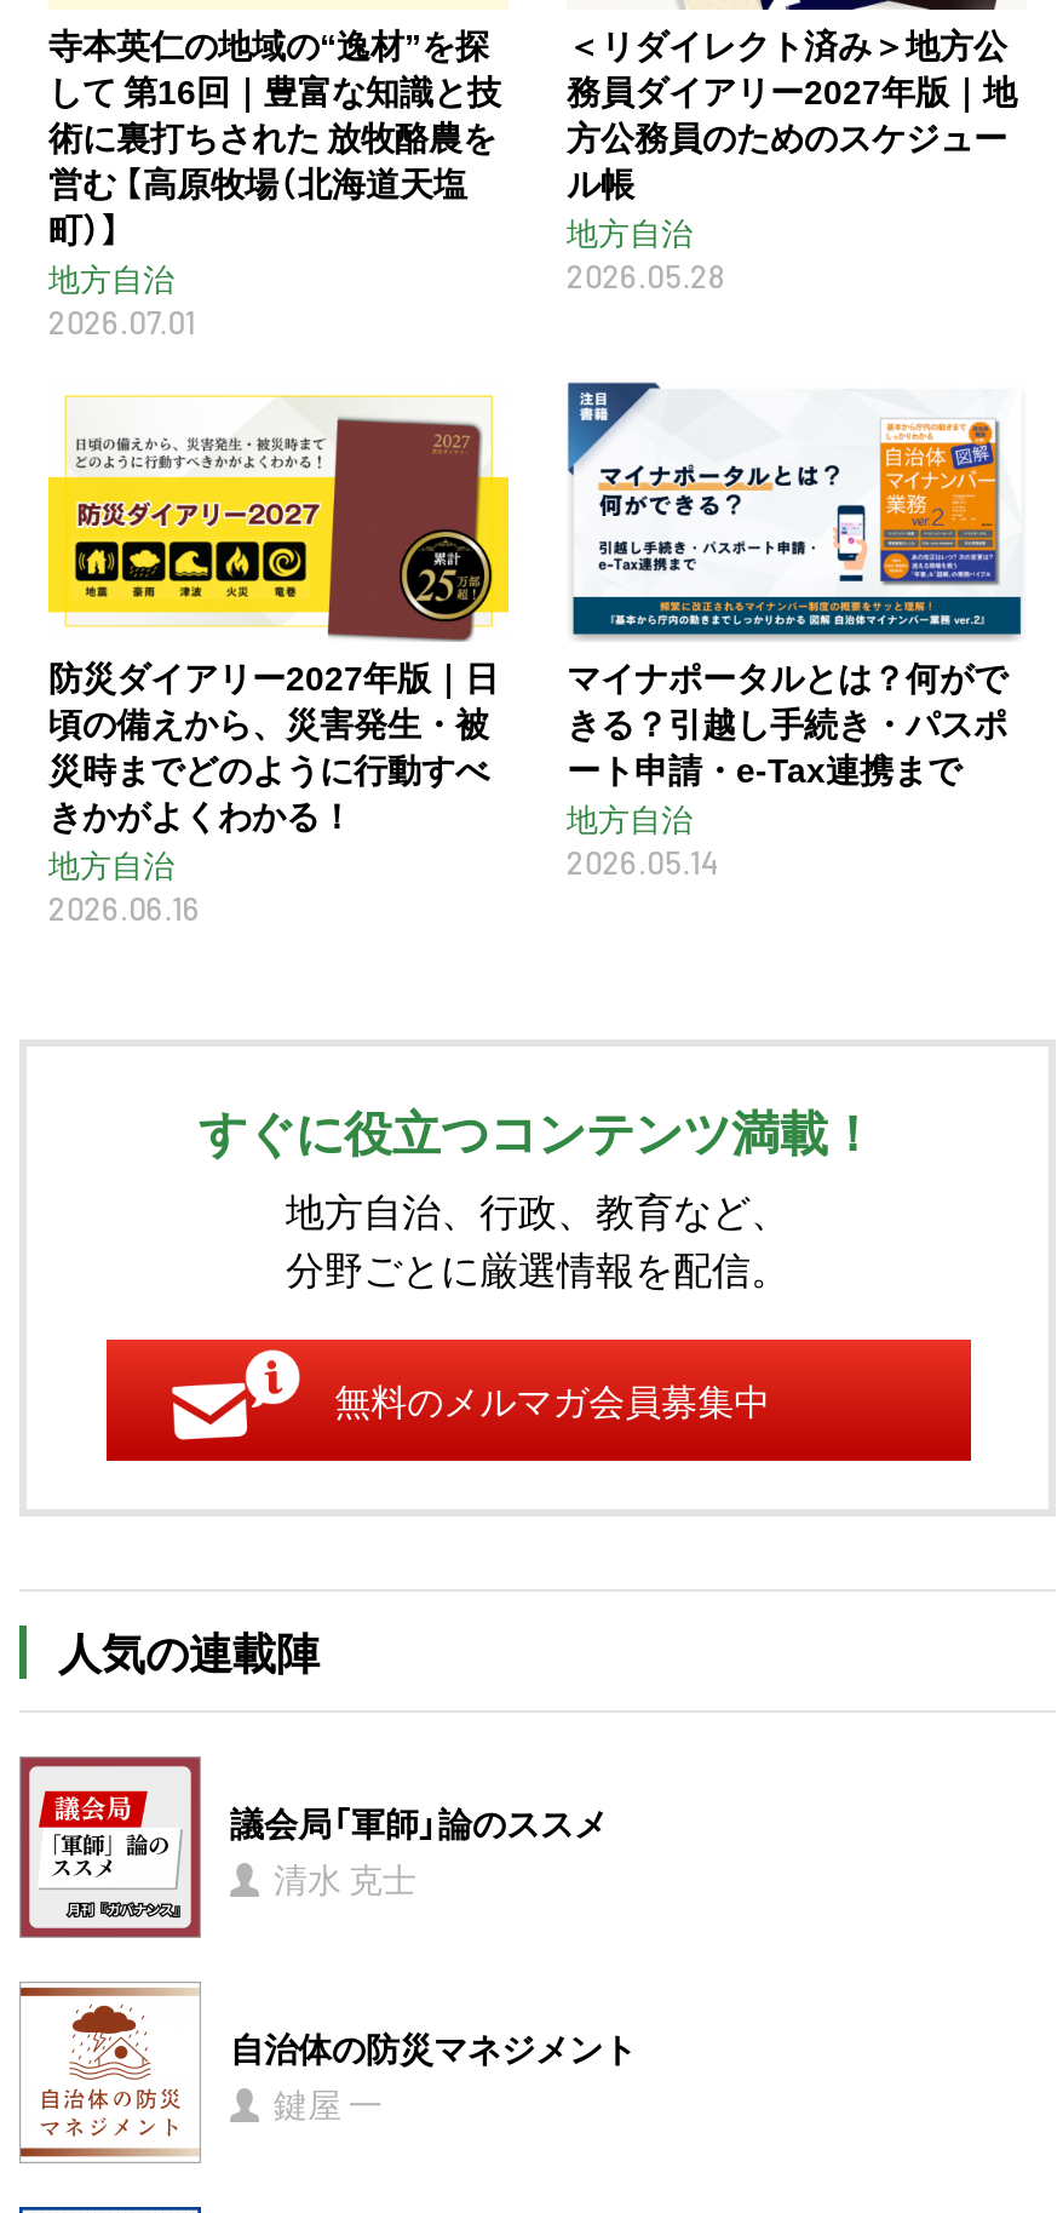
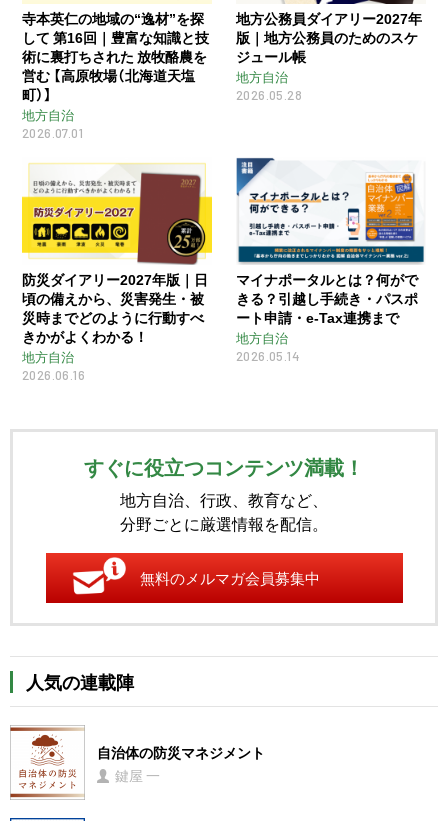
- ＜リダイレクト済み＞地方公
- 務員ダイアリー2027年版｜地
- 方公務員のためのスケジュー
- ル帳
+ 地方公務員ダイアリー2027年
+ 版｜地方公務員のためのスケ
+ ジュール帳

- [image]
- 議会局「軍師」論のススメ
- 清水 克士
